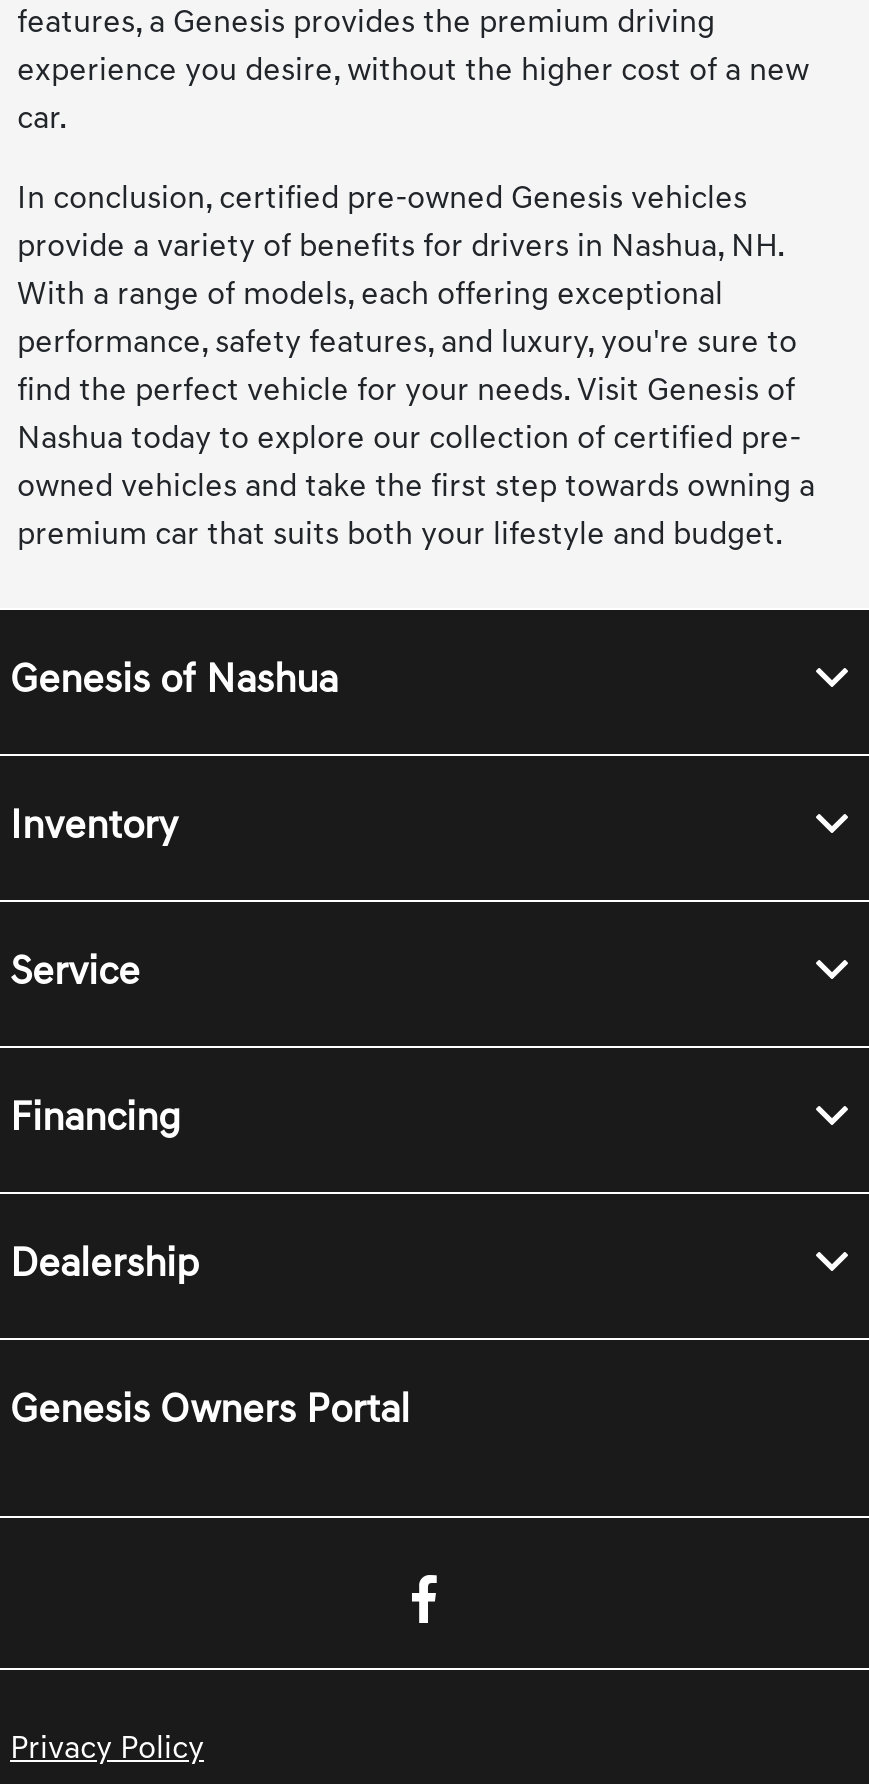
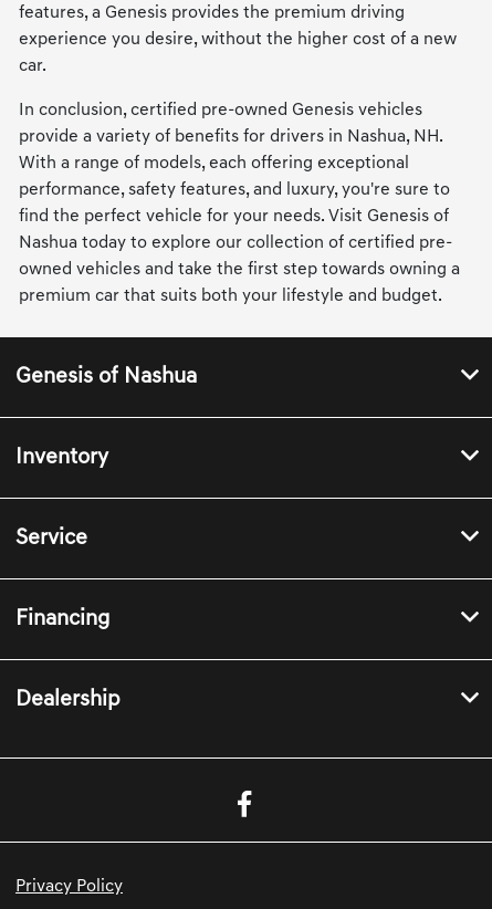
- Genesis Owners Portal
